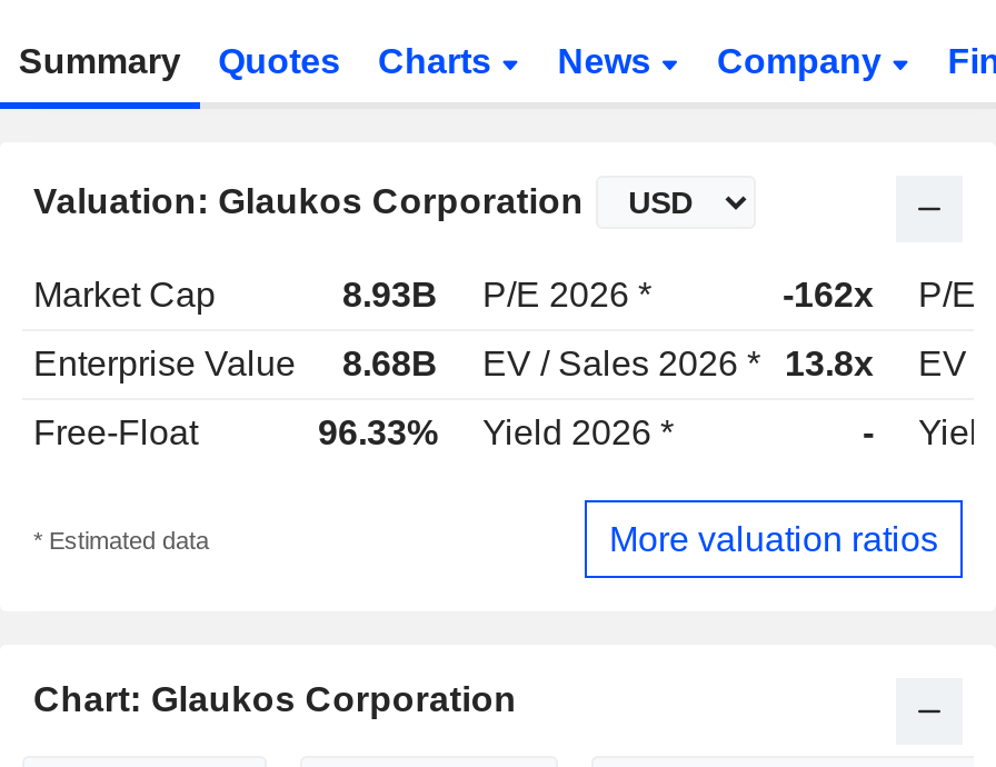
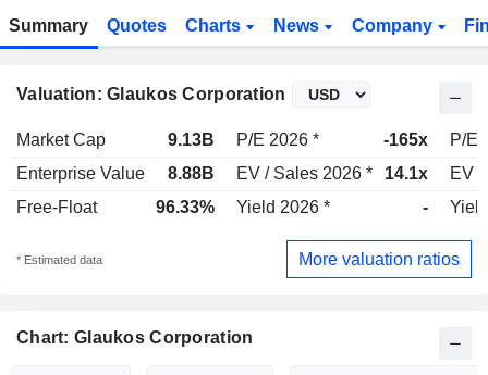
- 8.93B P/E 2026 *
+ 9.13B P/E 2026 *

- -162x
+ -165x

- 8.68B
+ 8.88B

- 13.8x
+ 14.1x
